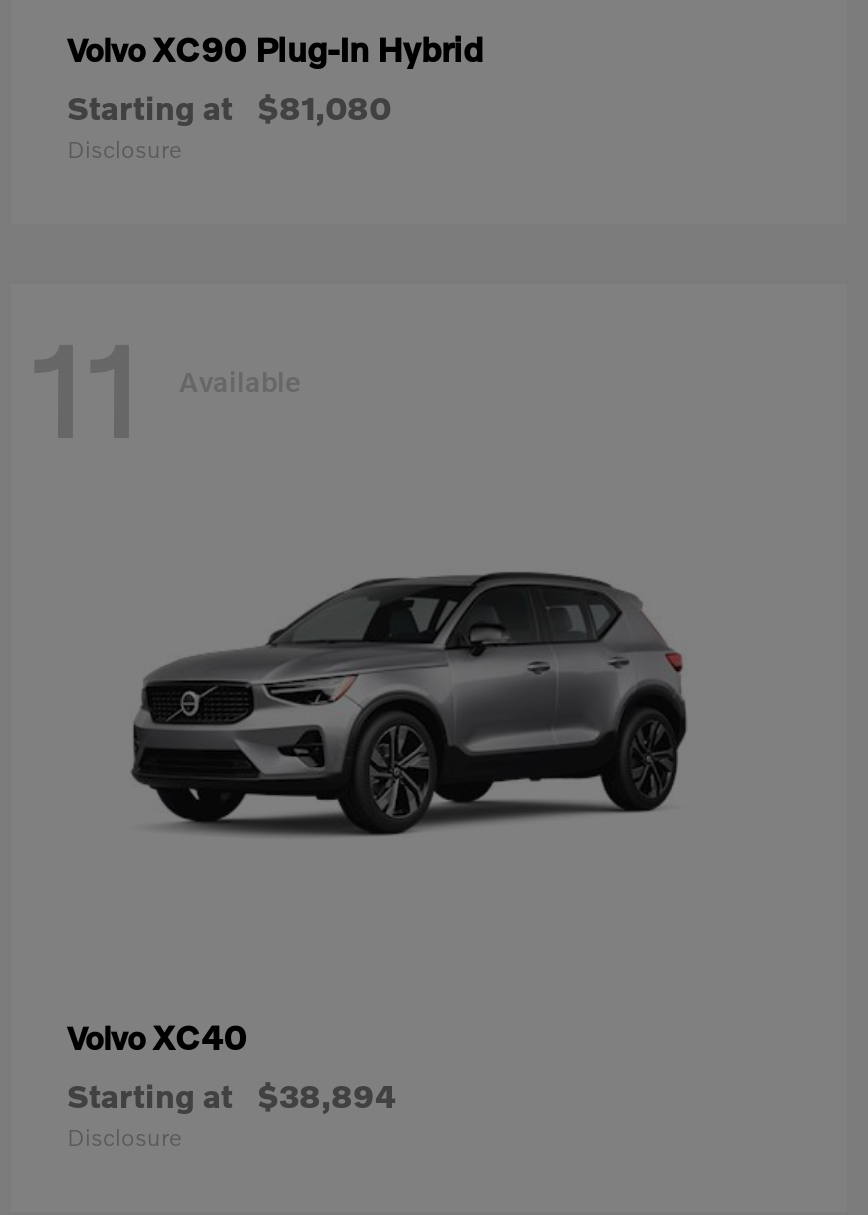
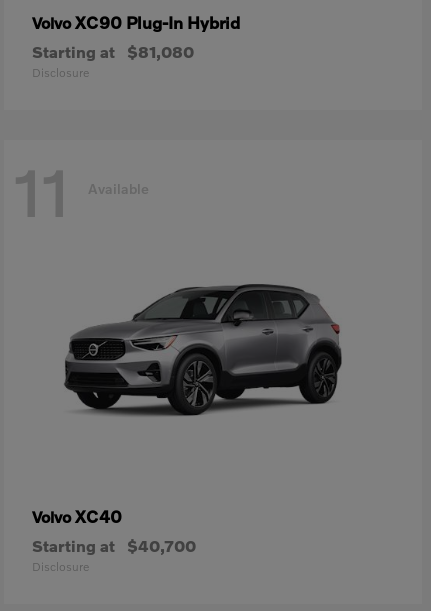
- Starting at $38,894
+ Starting at $40,700
